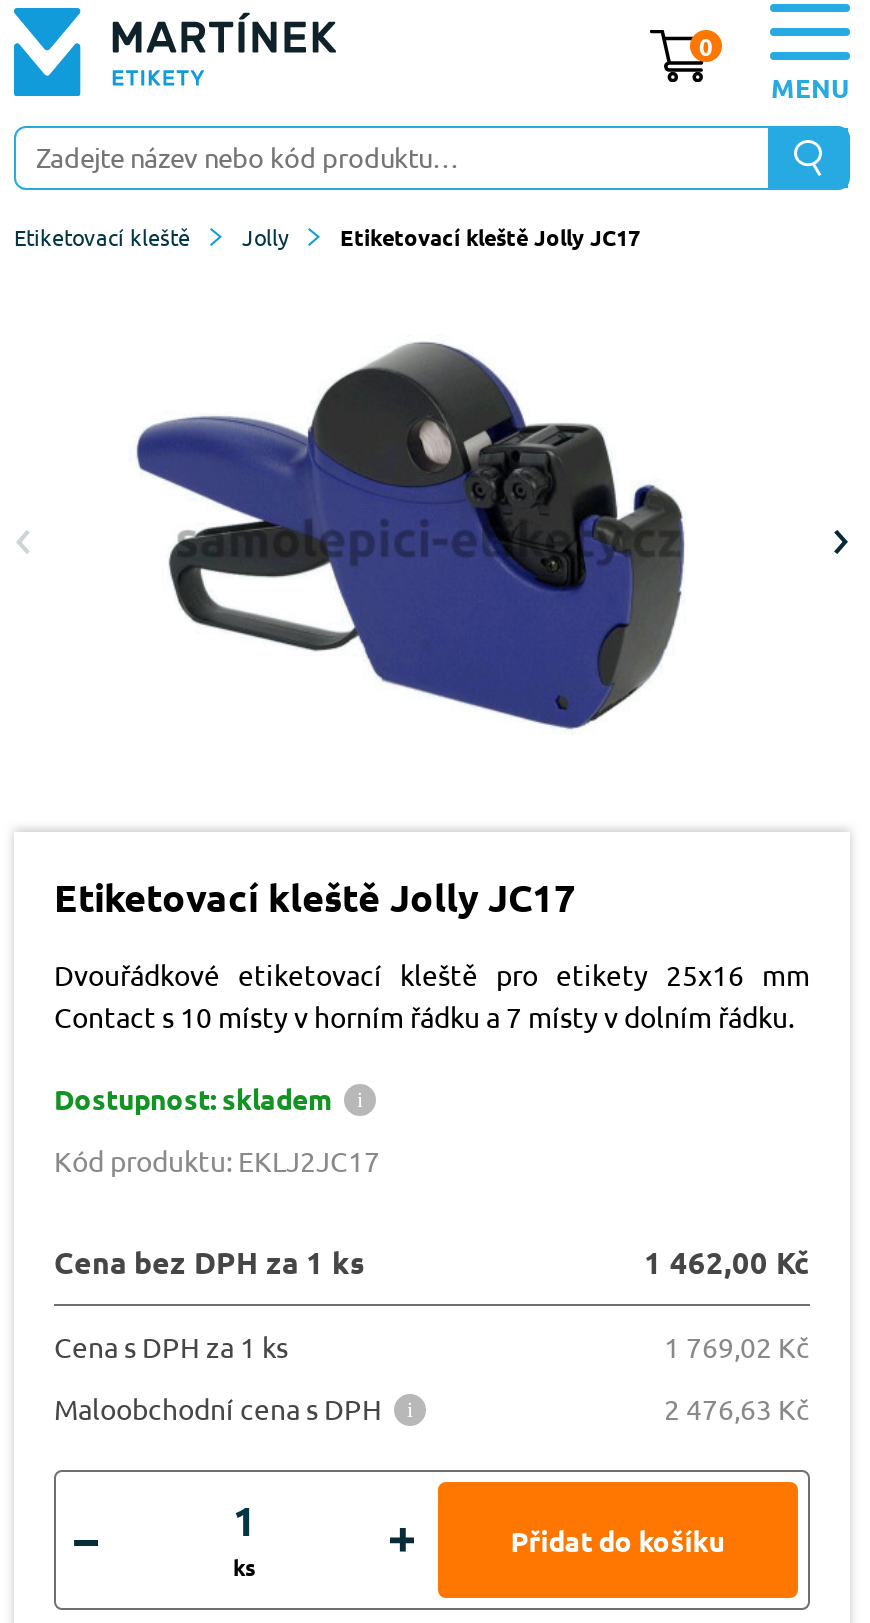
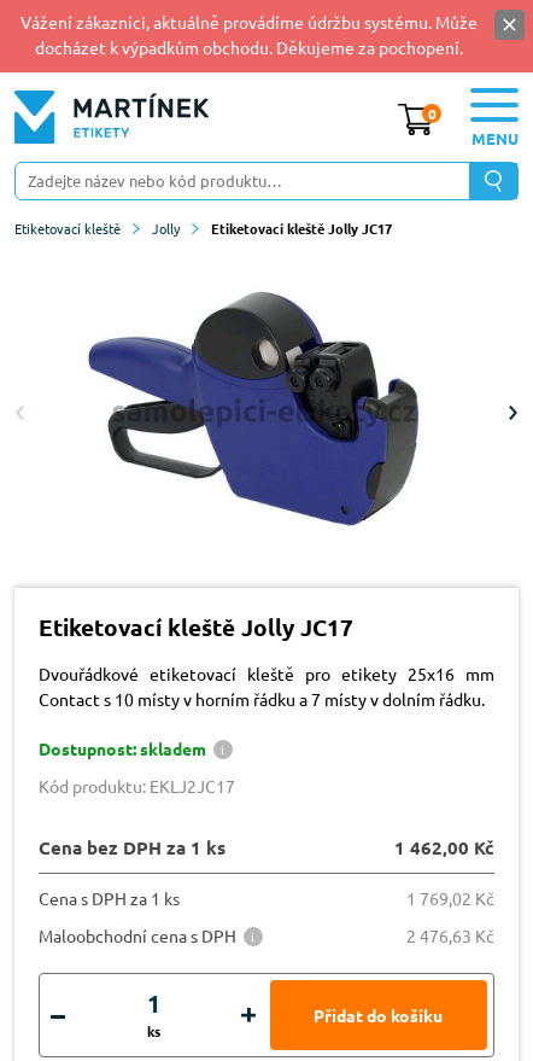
+ Vážení zákazníci, aktuálně provádíme údržbu systému. Může
+ docházet k výpadkům obchodu. Děkujeme za pochopení.
